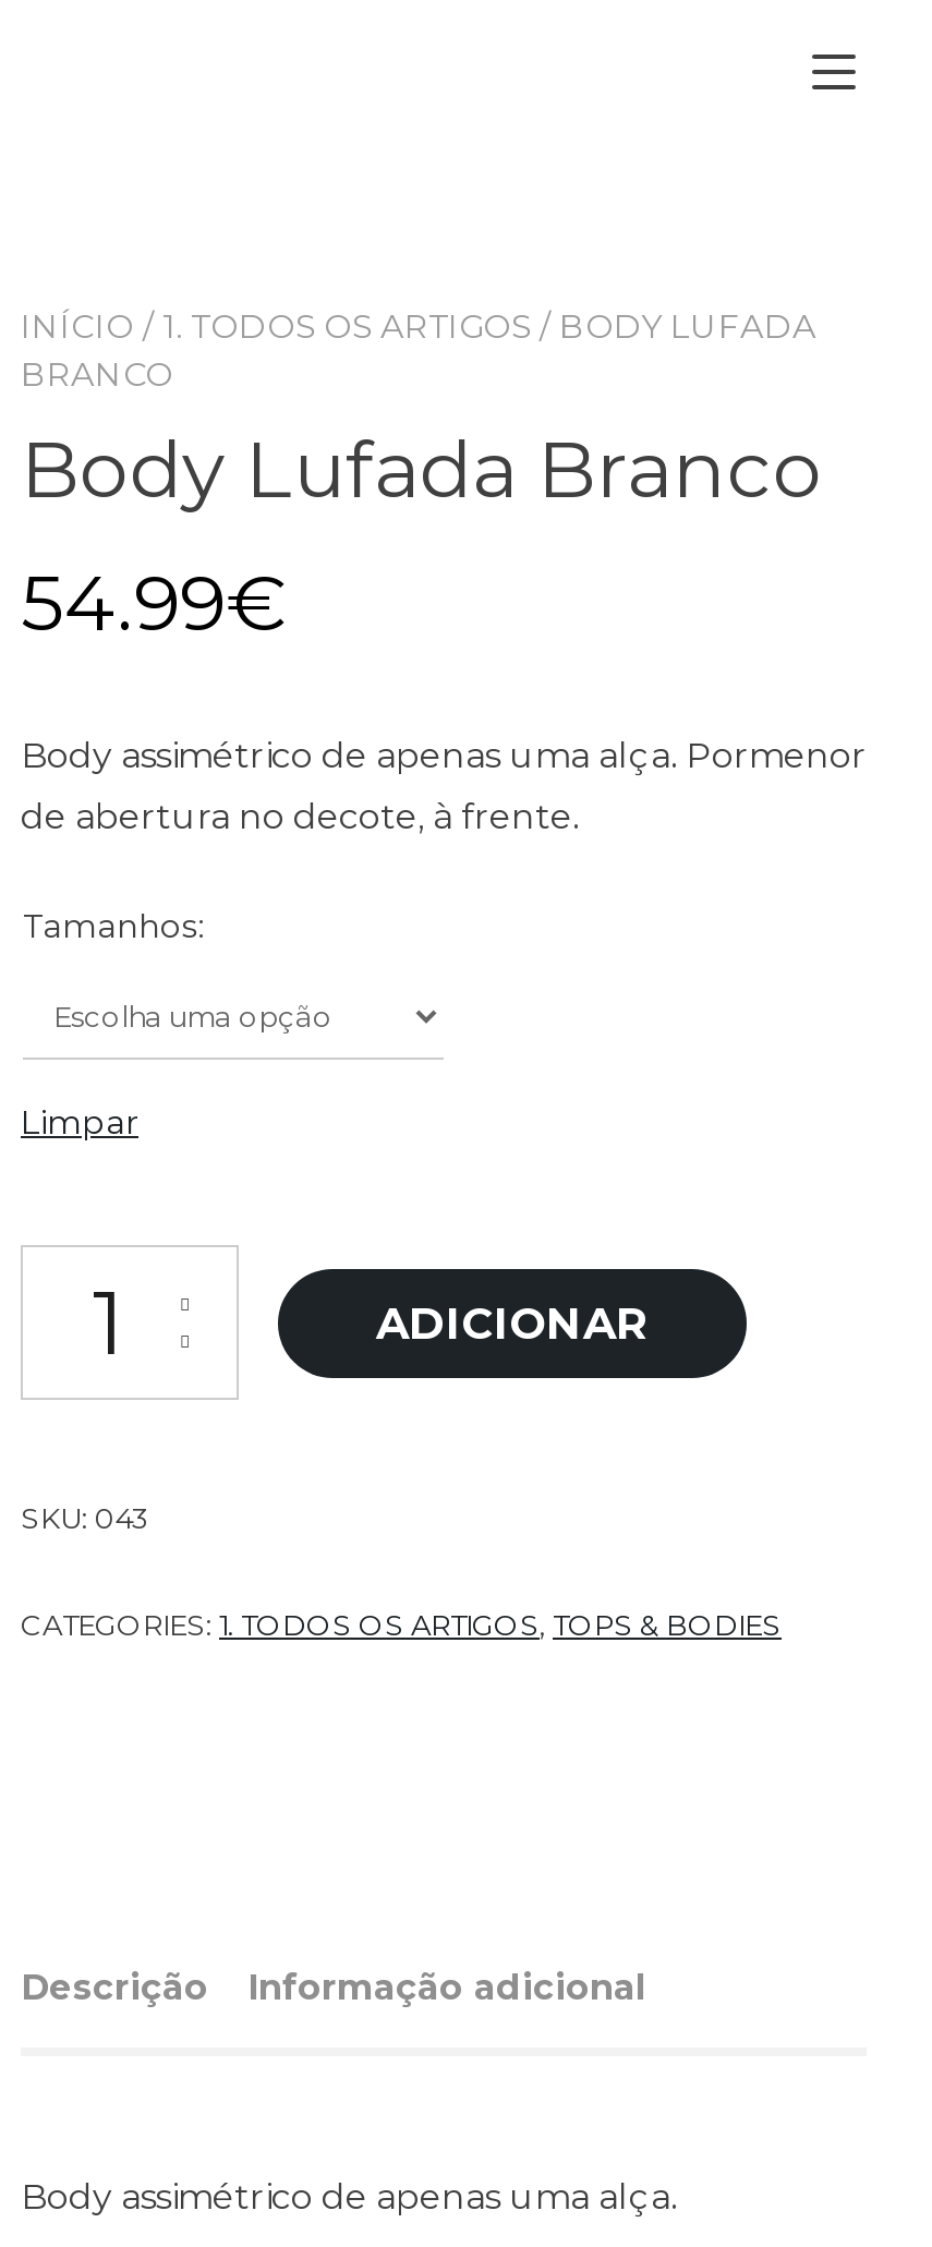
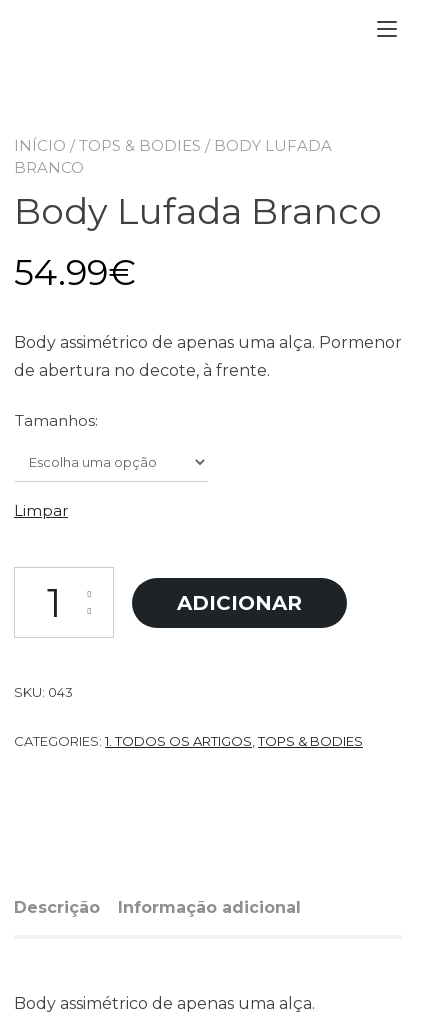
- INÍCIO / 1. TODOS OS ARTIGOS / BODY LUFADA
+ INÍCIO / TOPS & BODIES / BODY LUFADA
